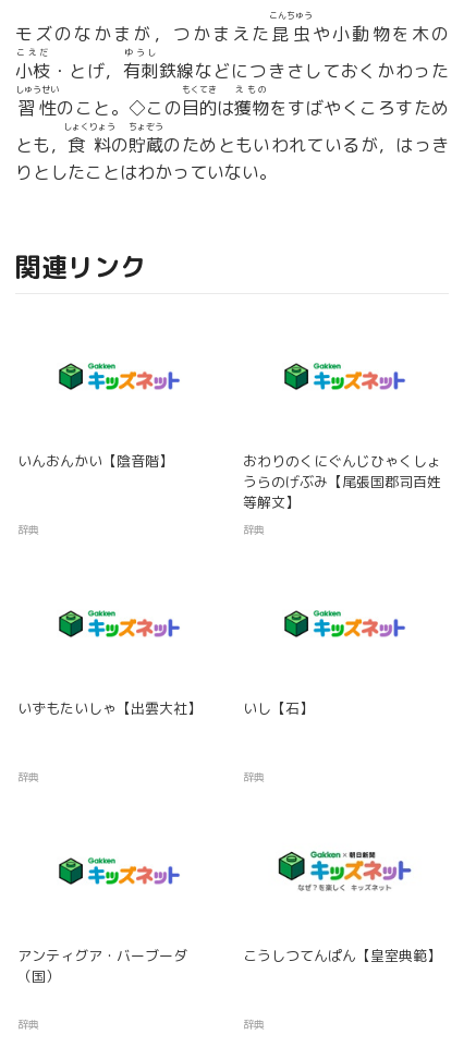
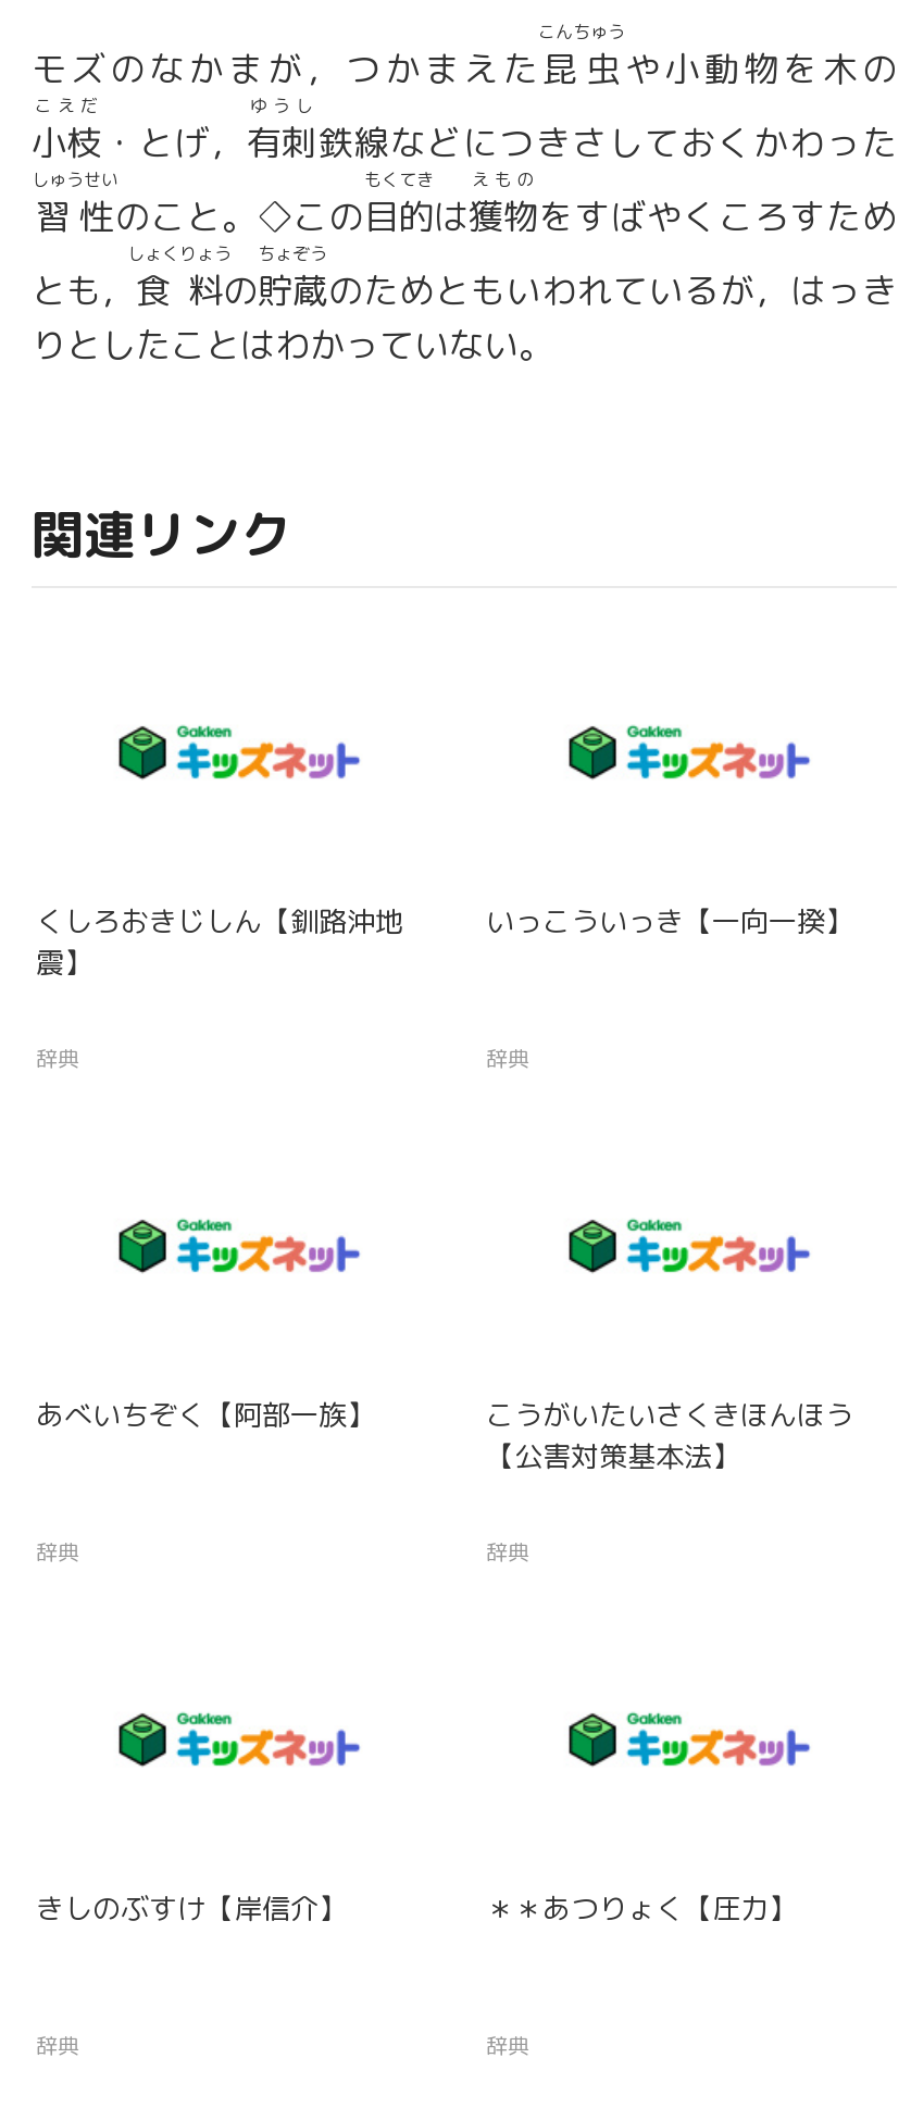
- いんおんかい【陰音階】
+ くしろおきじしん【釧路沖地
+ 震】

- おわりのくにぐんじひゃくしょ
- うらのげぶみ【尾張国郡司百姓
- 等解文】
+ いっこういっき【一向一揆】

- いずもたいしゃ【出雲大社】
+ あべいちぞく【阿部一族】

- いし【石】
+ こうがいたいさくきほんほう
+ 【公害対策基本法】

- [image]
+ [image]

- アンティグア・バーブーダ
- （国）
+ きしのぶすけ【岸信介】

- こうしつてんぱん【皇室典範】
+ ＊＊あつりょく【圧力】
